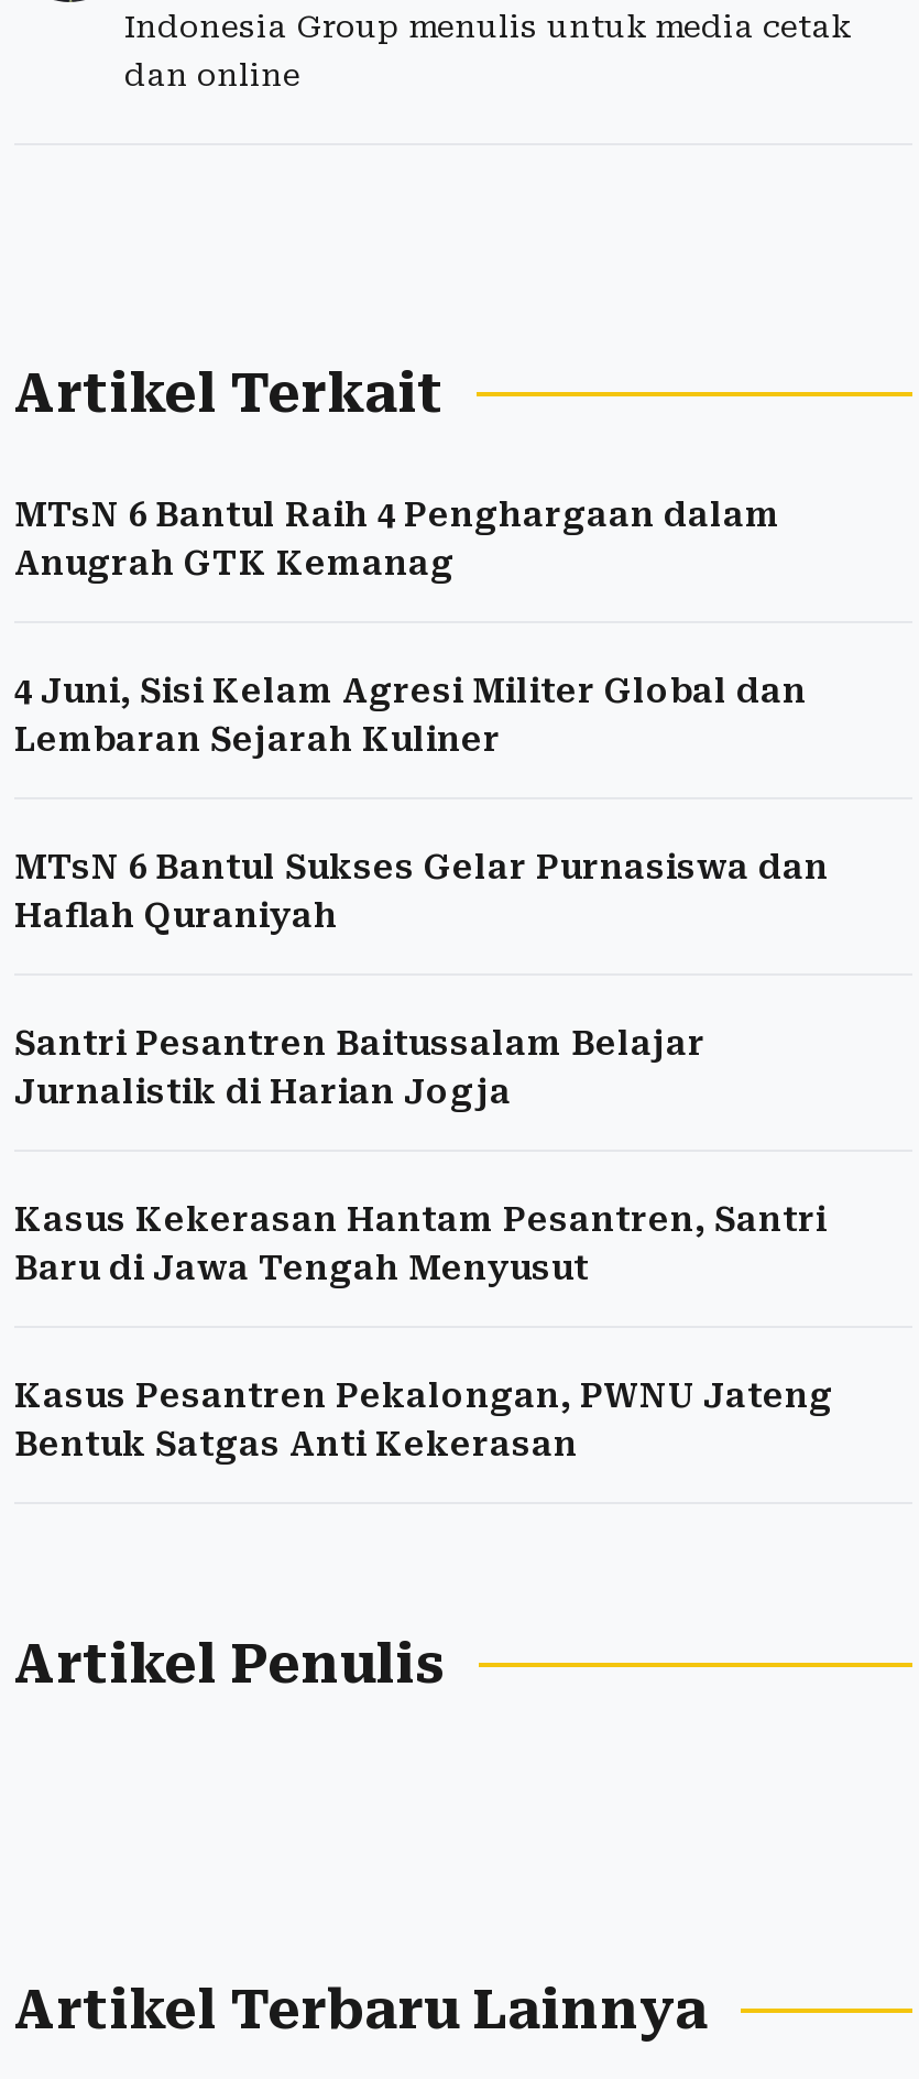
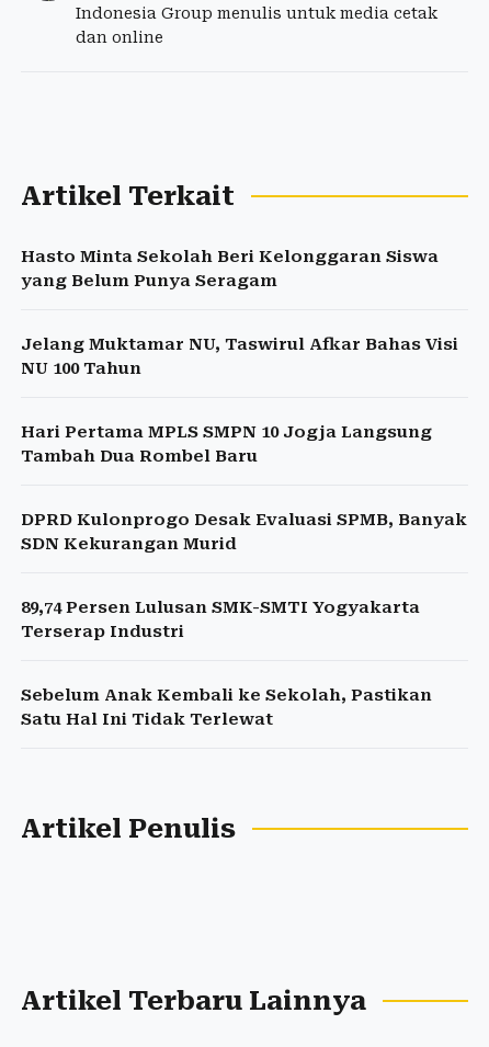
- MTsN 6 Bantul Raih 4 Penghargaan dalam
- Anugrah GTK Kemanag
+ Hasto Minta Sekolah Beri Kelonggaran Siswa
+ yang Belum Punya Seragam

- 4 Juni, Sisi Kelam Agresi Militer Global dan
- Lembaran Sejarah Kuliner
+ Jelang Muktamar NU, Taswirul Afkar Bahas Visi
+ NU 100 Tahun

- MTsN 6 Bantul Sukses Gelar Purnasiswa dan
- Haflah Quraniyah
+ Hari Pertama MPLS SMPN 10 Jogja Langsung
+ Tambah Dua Rombel Baru

- Santri Pesantren Baitussalam Belajar
- Jurnalistik di Harian Jogja
+ DPRD Kulonprogo Desak Evaluasi SPMB, Banyak
+ SDN Kekurangan Murid

- Kasus Kekerasan Hantam Pesantren, Santri
- Baru di Jawa Tengah Menyusut
+ 89,74 Persen Lulusan SMK-SMTI Yogyakarta
+ Terserap Industri

- Kasus Pesantren Pekalongan, PWNU Jateng
- Bentuk Satgas Anti Kekerasan
+ Sebelum Anak Kembali ke Sekolah, Pastikan
+ Satu Hal Ini Tidak Terlewat
